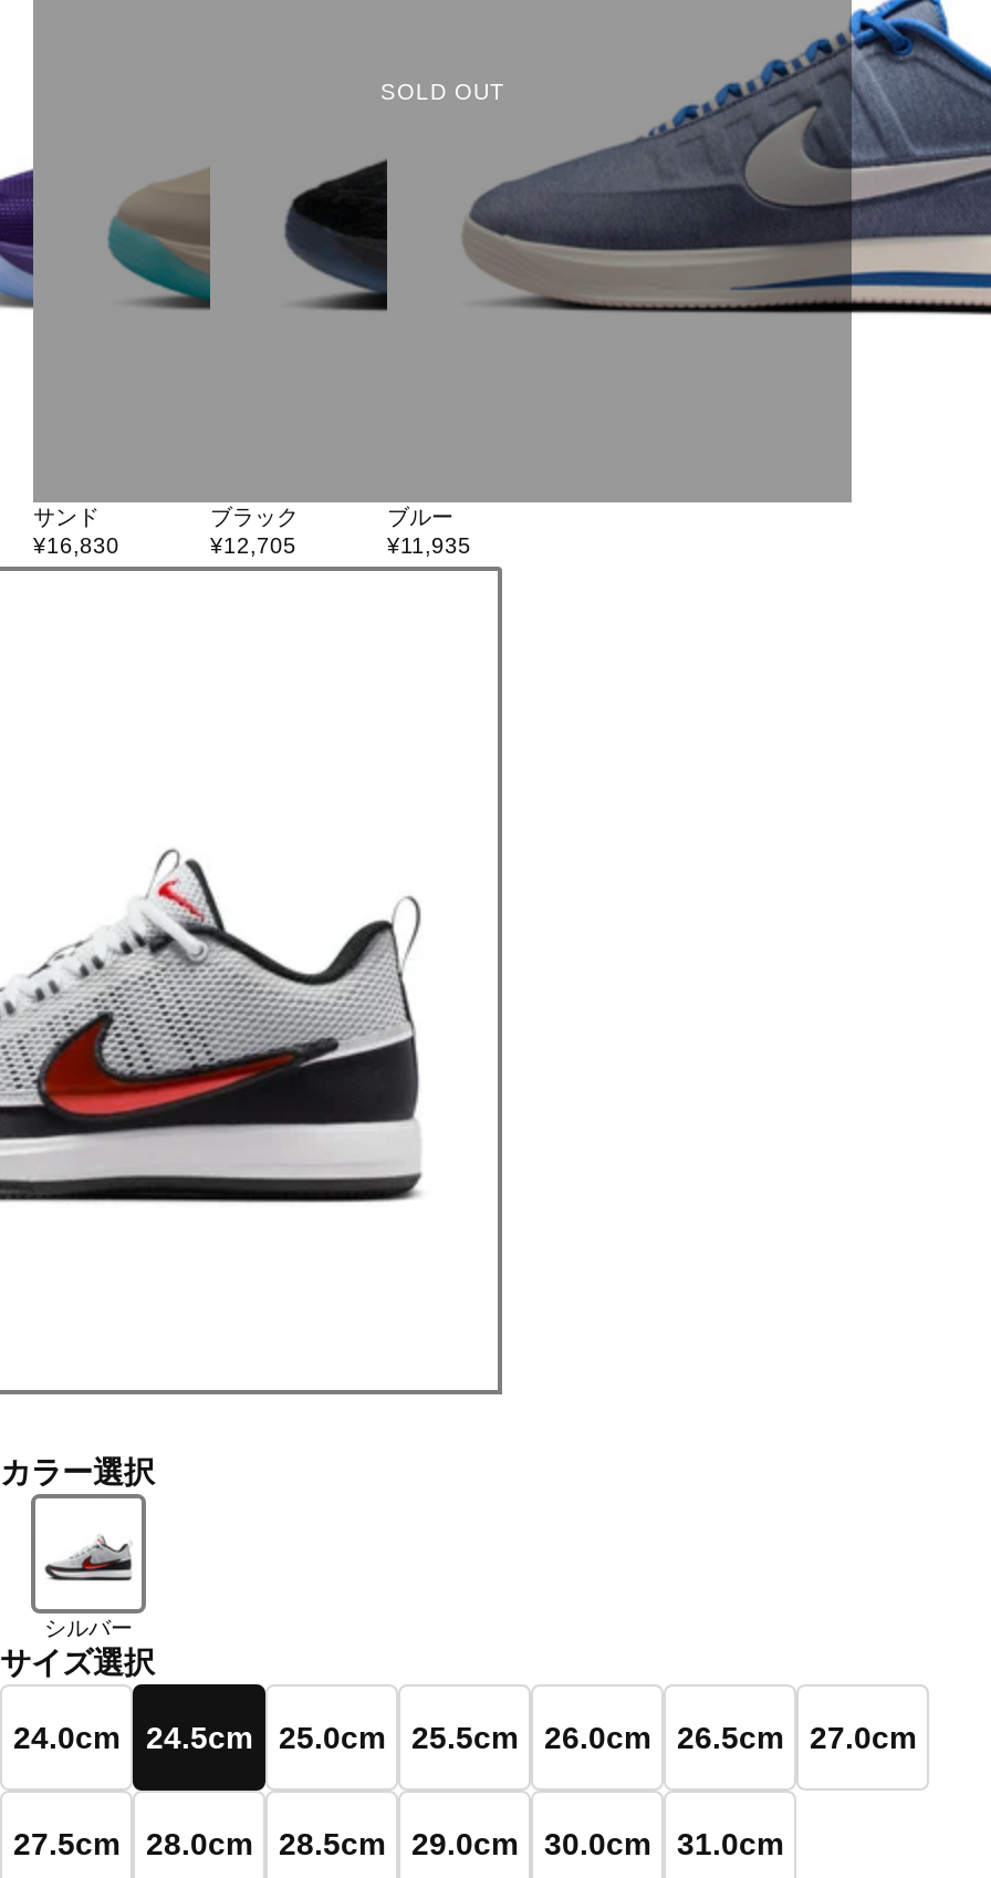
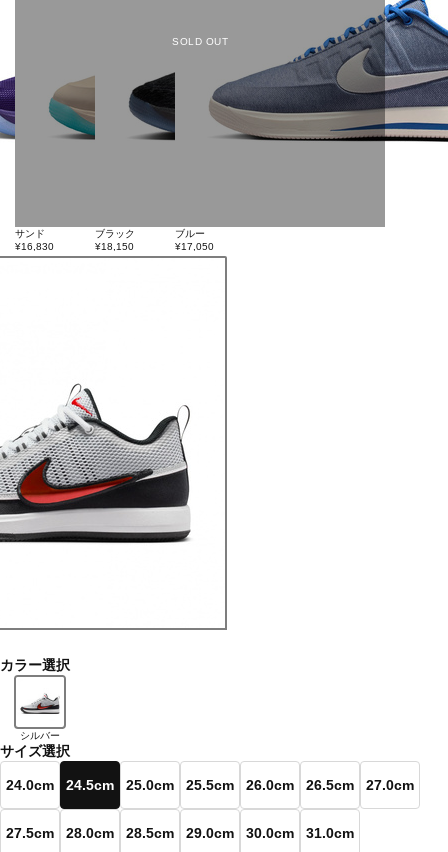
- ¥12,705
+ ¥18,150

- ¥11,935
+ ¥17,050
